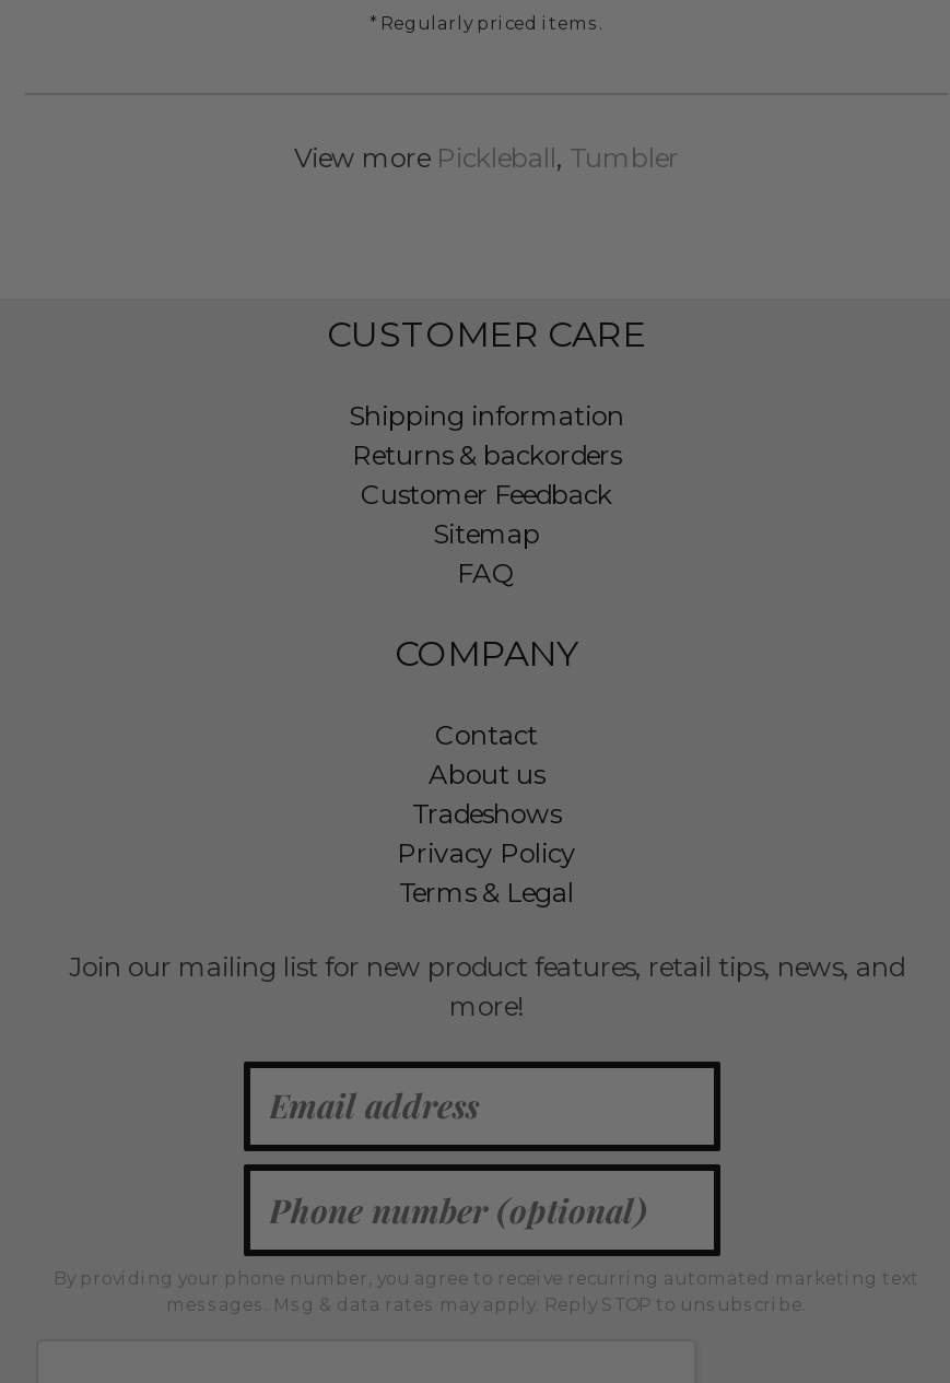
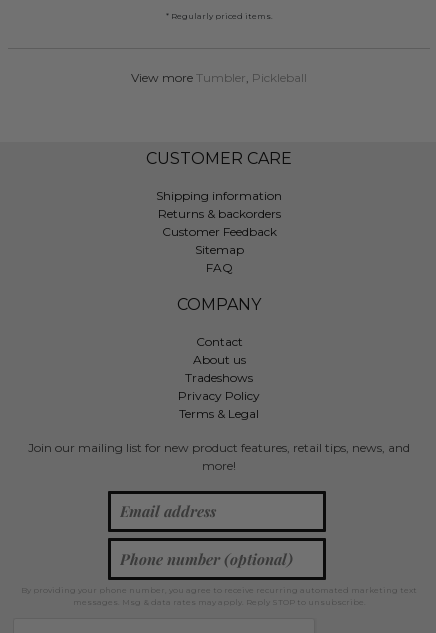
- View more Pickleball, Tumbler
+ View more Tumbler, Pickleball
